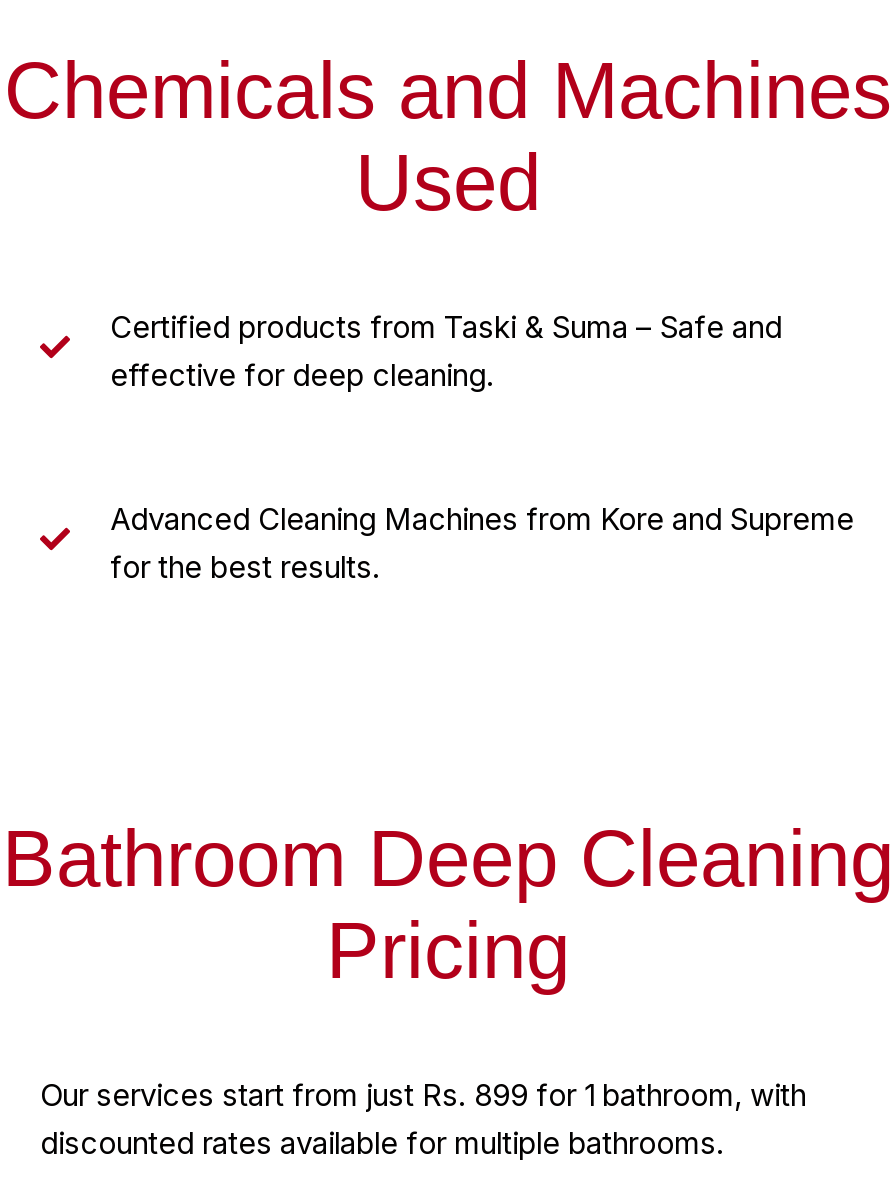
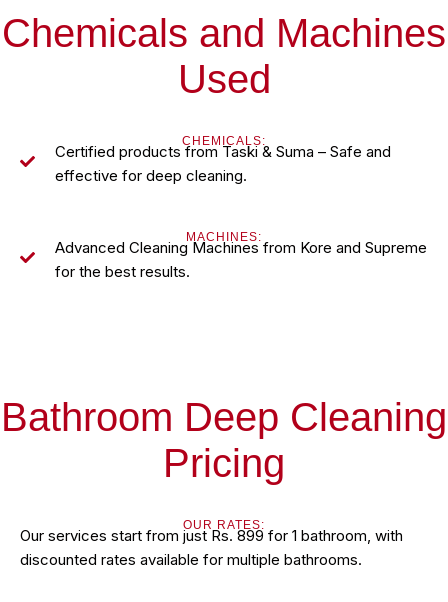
+ CHEMICALS:

+ MACHINES:

+ OUR RATES:
